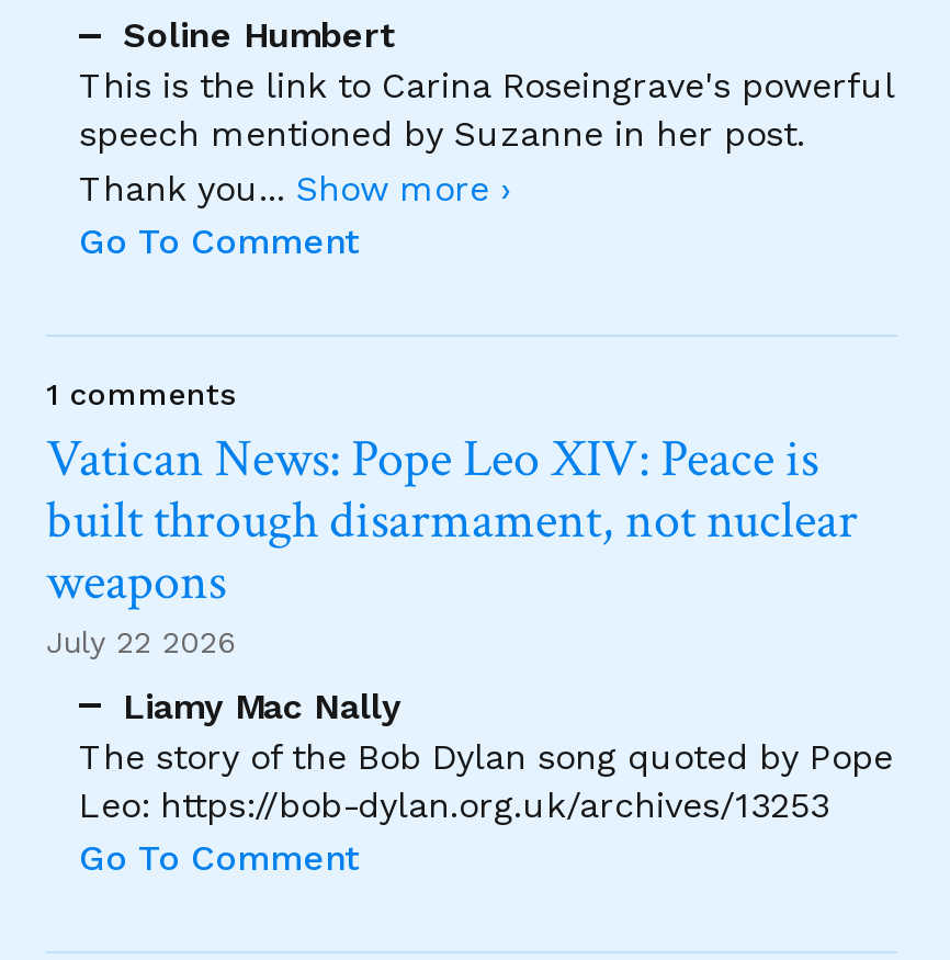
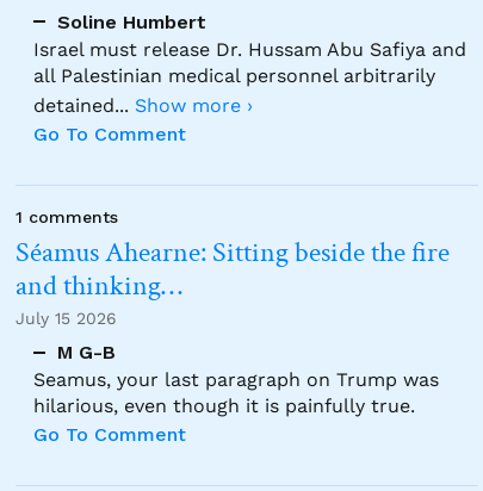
- This is the link to Carina Roseingrave's powerful
- speech mentioned by Suzanne in her post.
- Thank you... Show more ›
+ Israel must release Dr. Hussam Abu Safiya and
+ all Palestinian medical personnel arbitrarily
+ detained... Show more ›

- Vatican News: Pope Leo XIV: Peace is
- built through disarmament, not nuclear
- weapons
- July 22 2026
+ Séamus Ahearne: Sitting beside the fire
+ and thinking…
+ July 15 2026

- Liamy Mac Nally
- The story of the Bob Dylan song quoted by Pope
- Leo: https://bob-dylan.org.uk/archives/13253
+ M G-B
+ Seamus, your last paragraph on Trump was
+ hilarious, even though it is painfully true.
